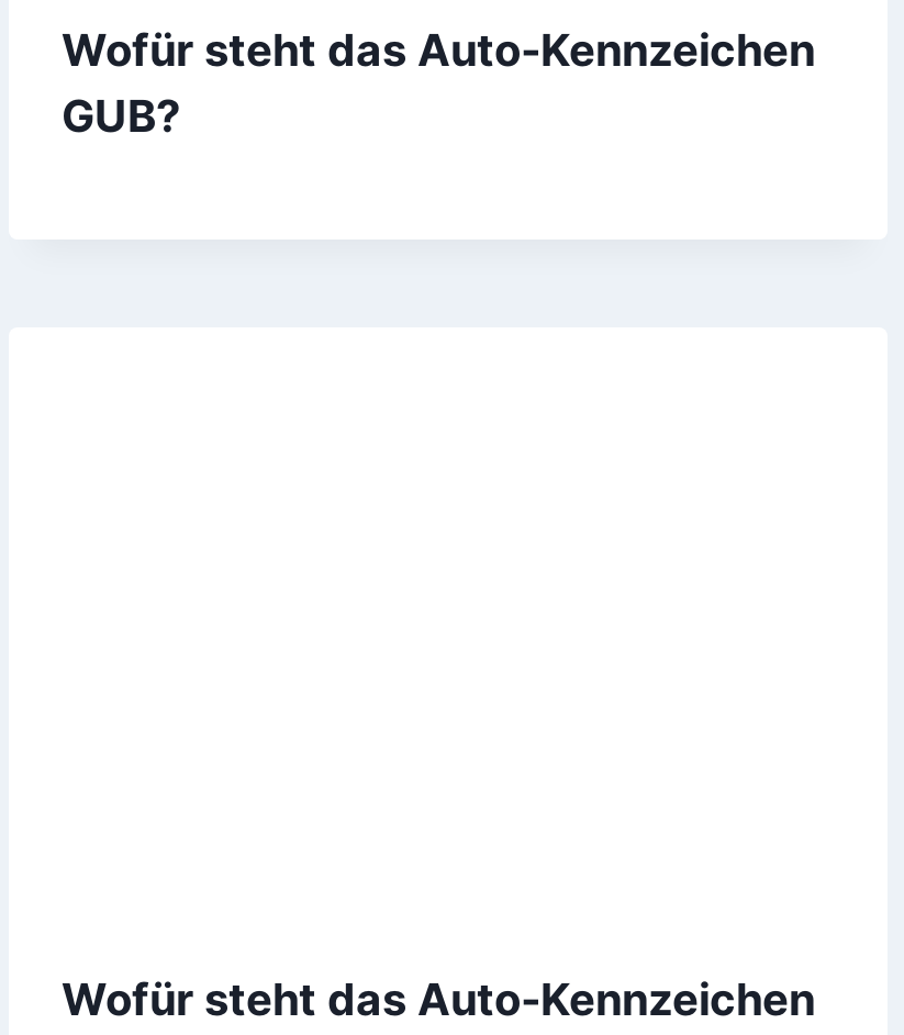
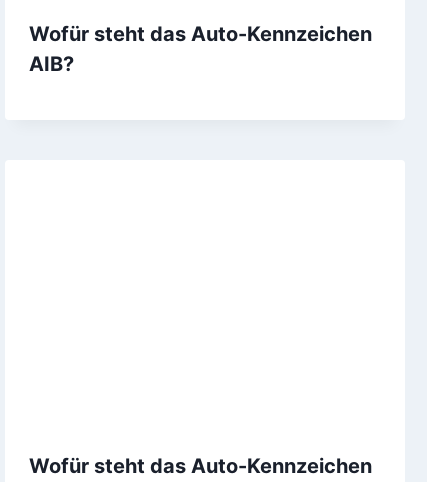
- GUB?
+ AIB?
